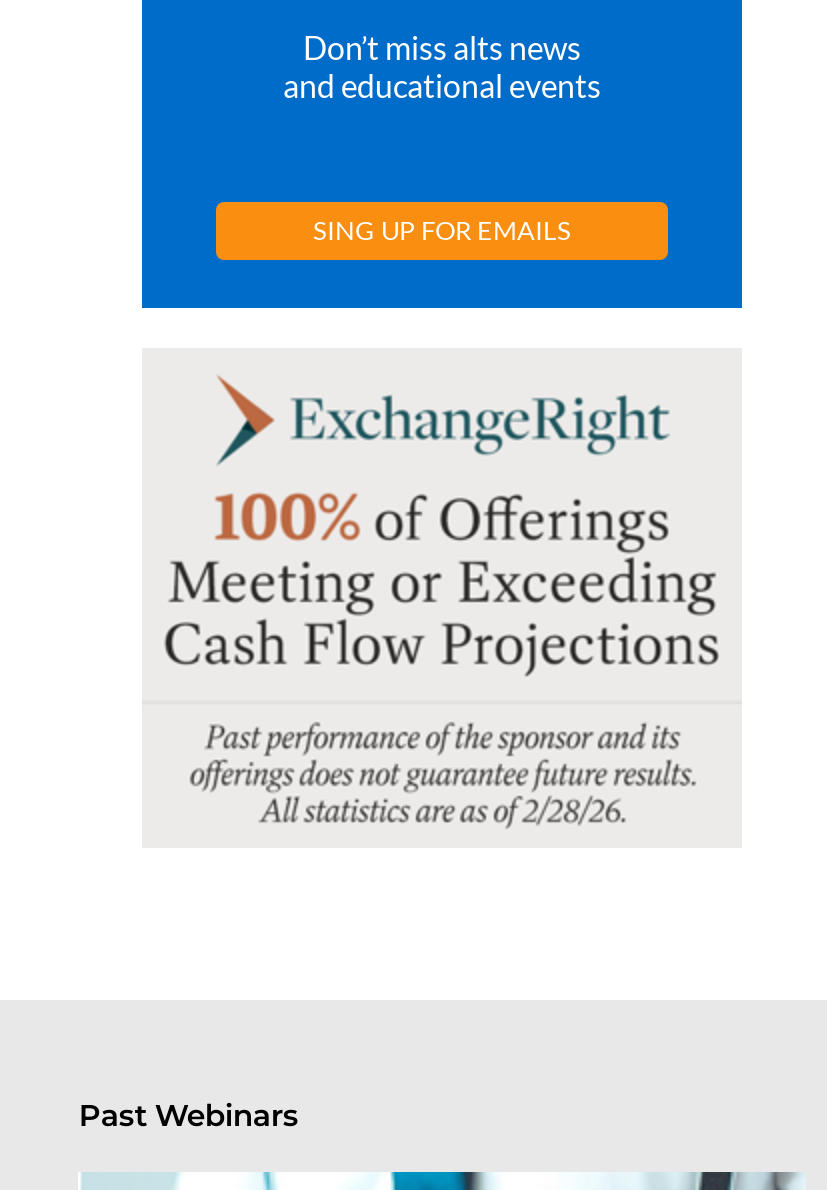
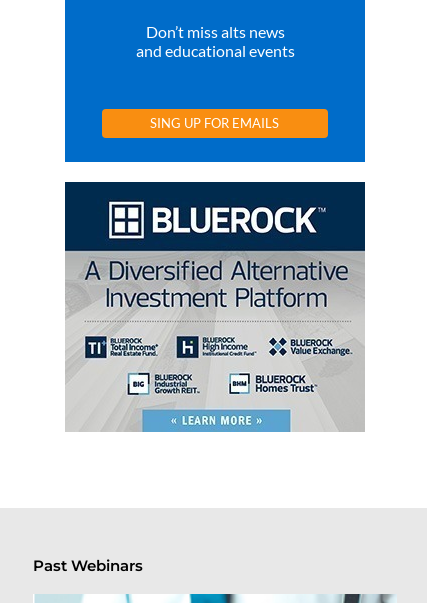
- [image]
+ [image]
